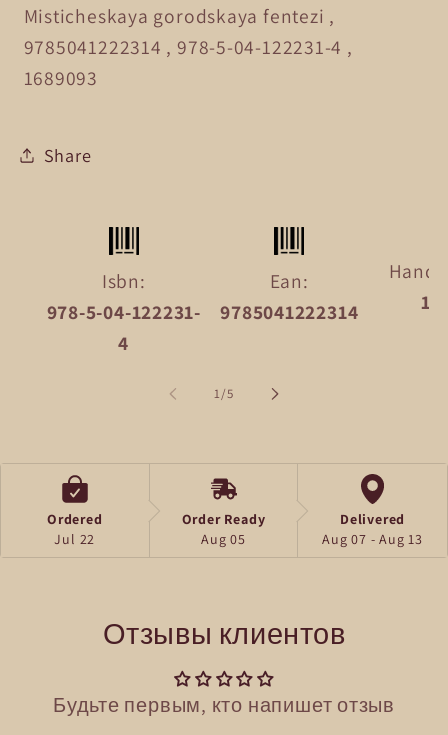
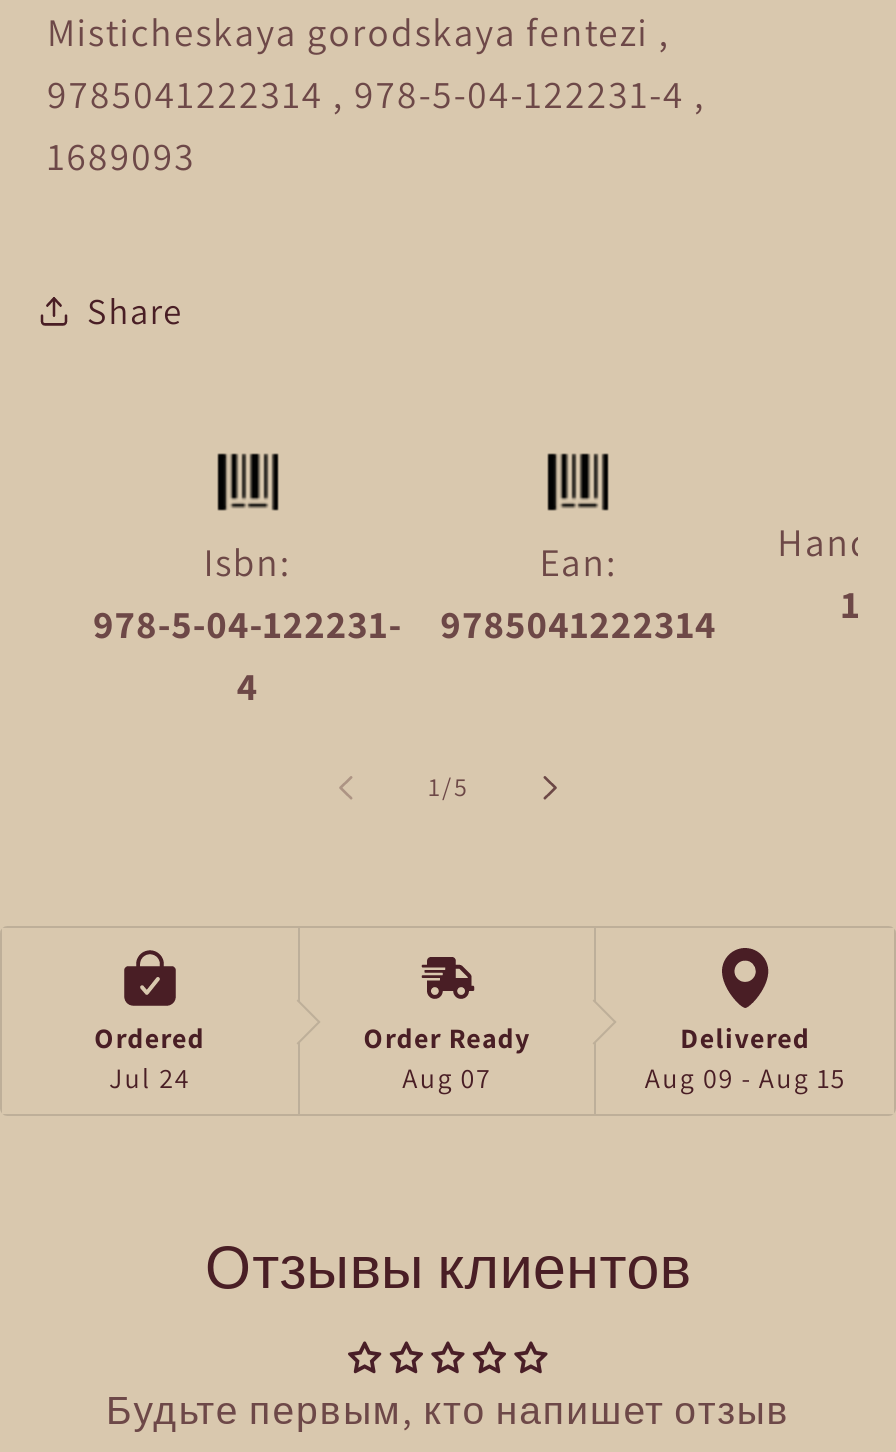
- Jul 22
+ Jul 24

- Aug 05
+ Aug 07

- Aug 07 - Aug 13
+ Aug 09 - Aug 15
